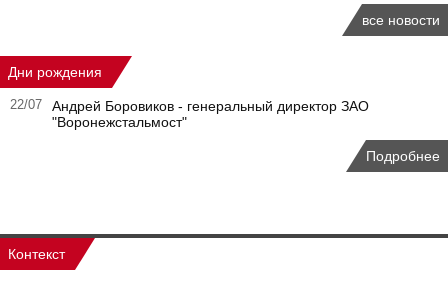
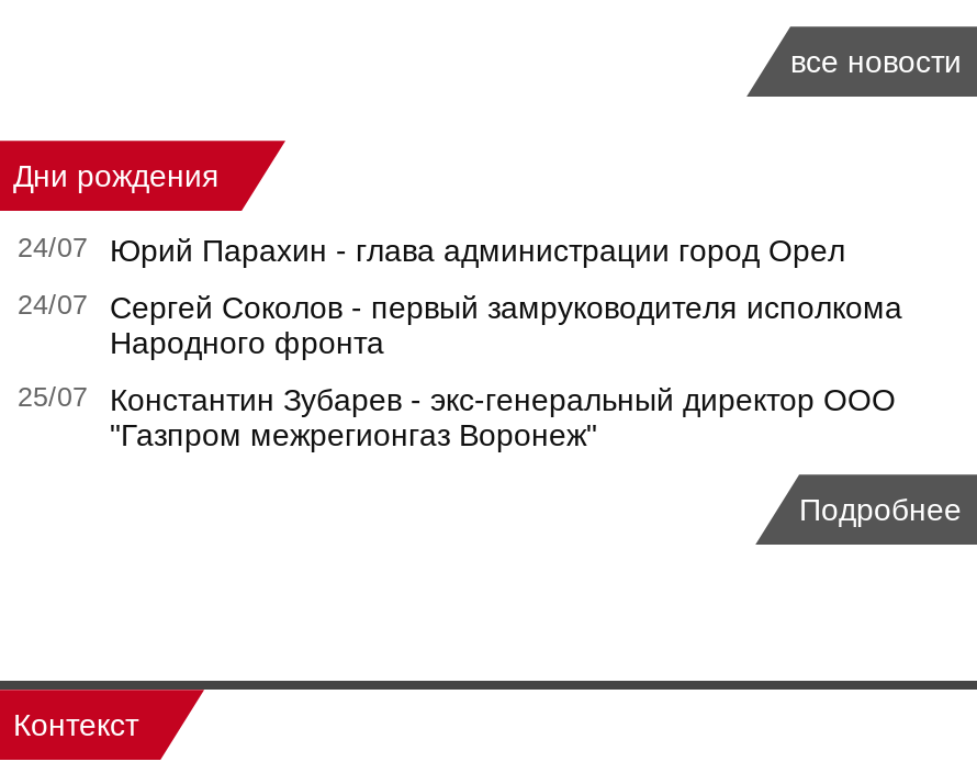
- 22/07
- Андрей Боровиков - генеральный директор ЗАО
- "Воронежстальмост"
+ 24/07
+ Юрий Парахин - глава администрации город Орел
+ 24/07
+ Сергей Соколов - первый замруководителя исполкома
+ Народного фронта
+ 25/07
+ Константин Зубарев - экс-генеральный директор ООО
+ "Газпром межрегионгаз Воронеж"
